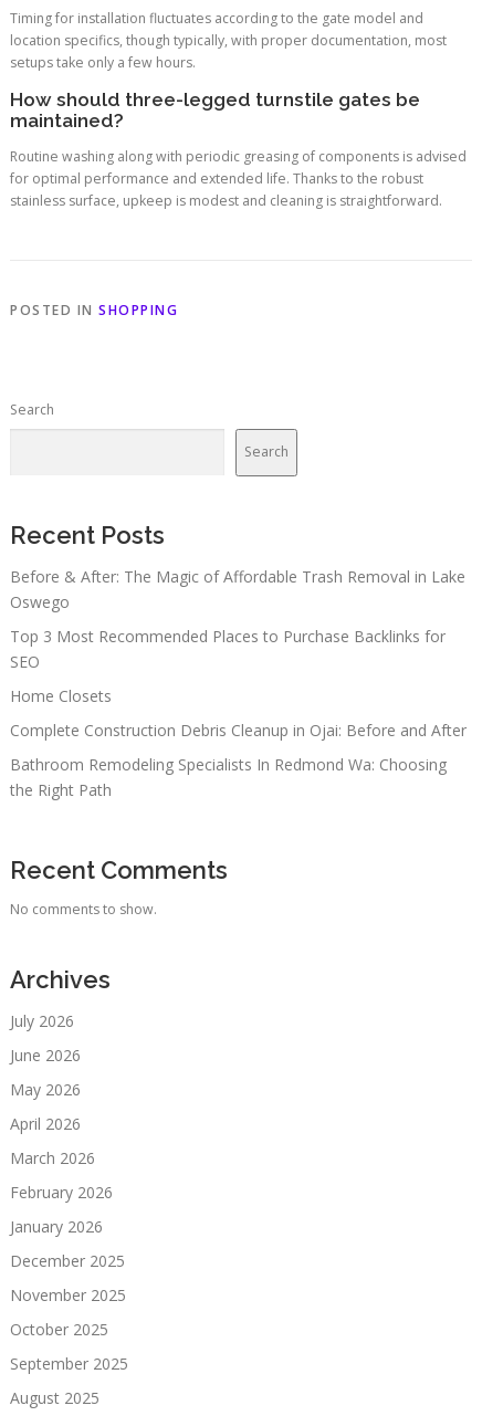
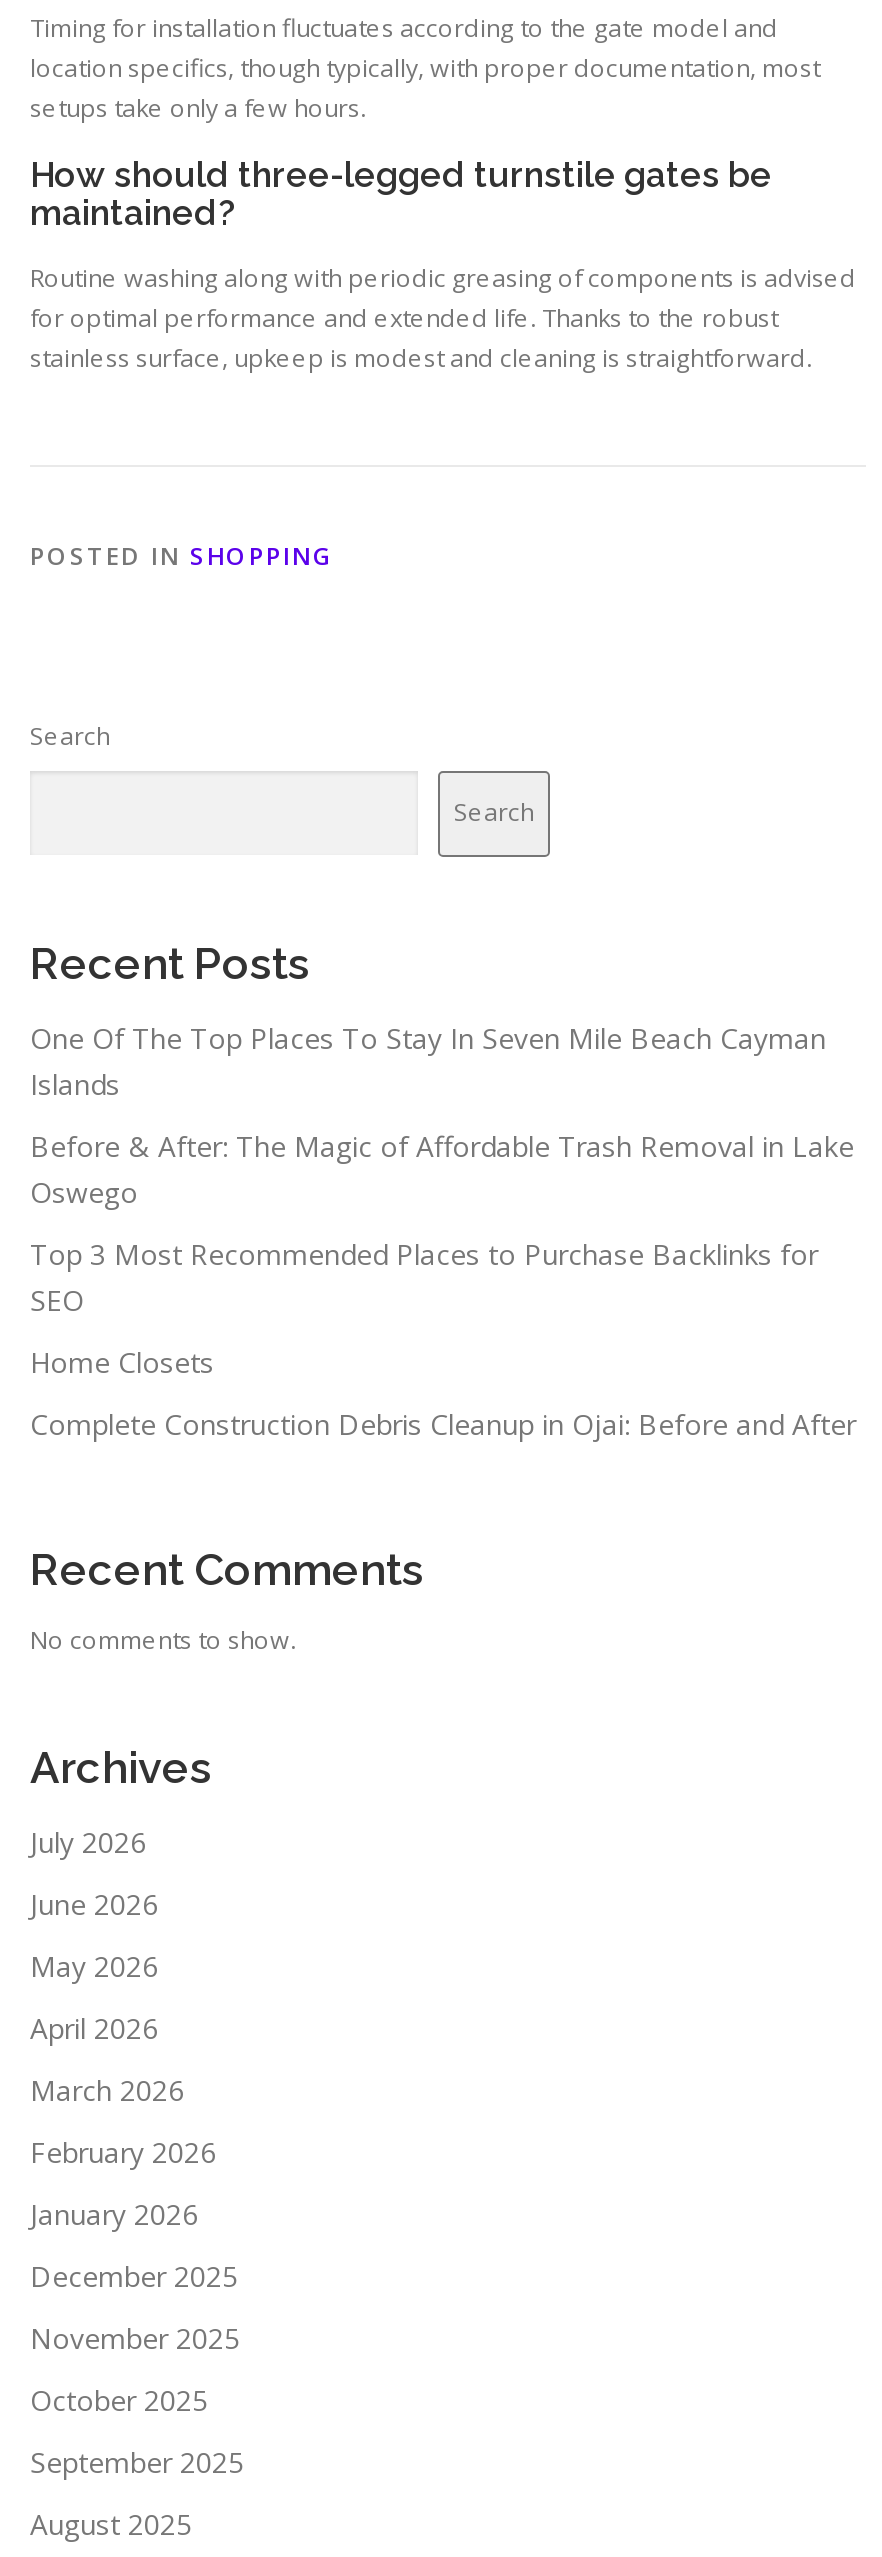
+ One Of The Top Places To Stay In Seven Mile Beach Cayman
+ Islands

moved down: Before & After: The Magic of Affordable Trash Removal in Lake | Oswego | Top 3 Most Recommended Places to Purchase Backlinks for | SEO | Home Closets | Complete Construction Debris Cleanup in Ojai: Before and After

- Bathroom Remodeling Specialists In Redmond Wa: Choosing
- the Right Path
